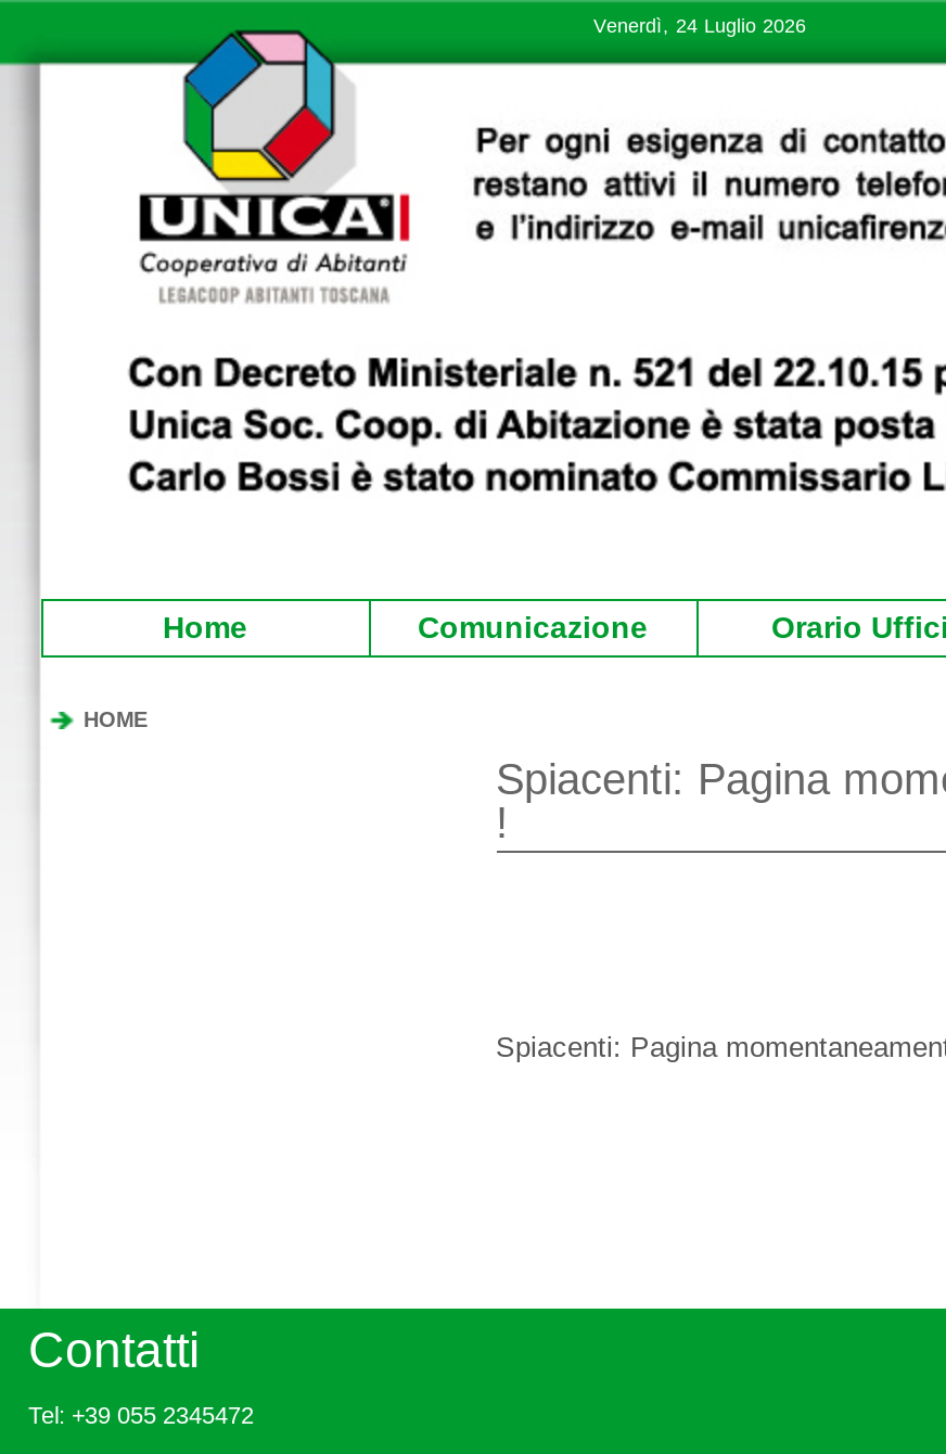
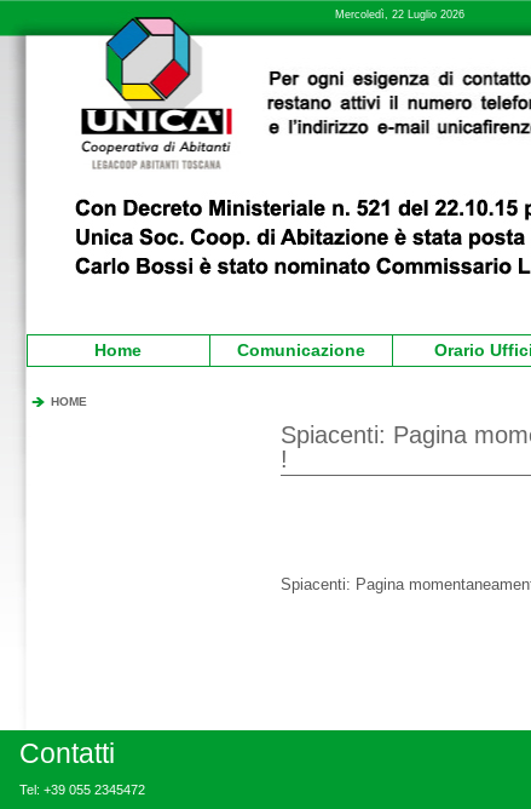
- Venerdì, 24 Luglio 2026
+ Mercoledì, 22 Luglio 2026
